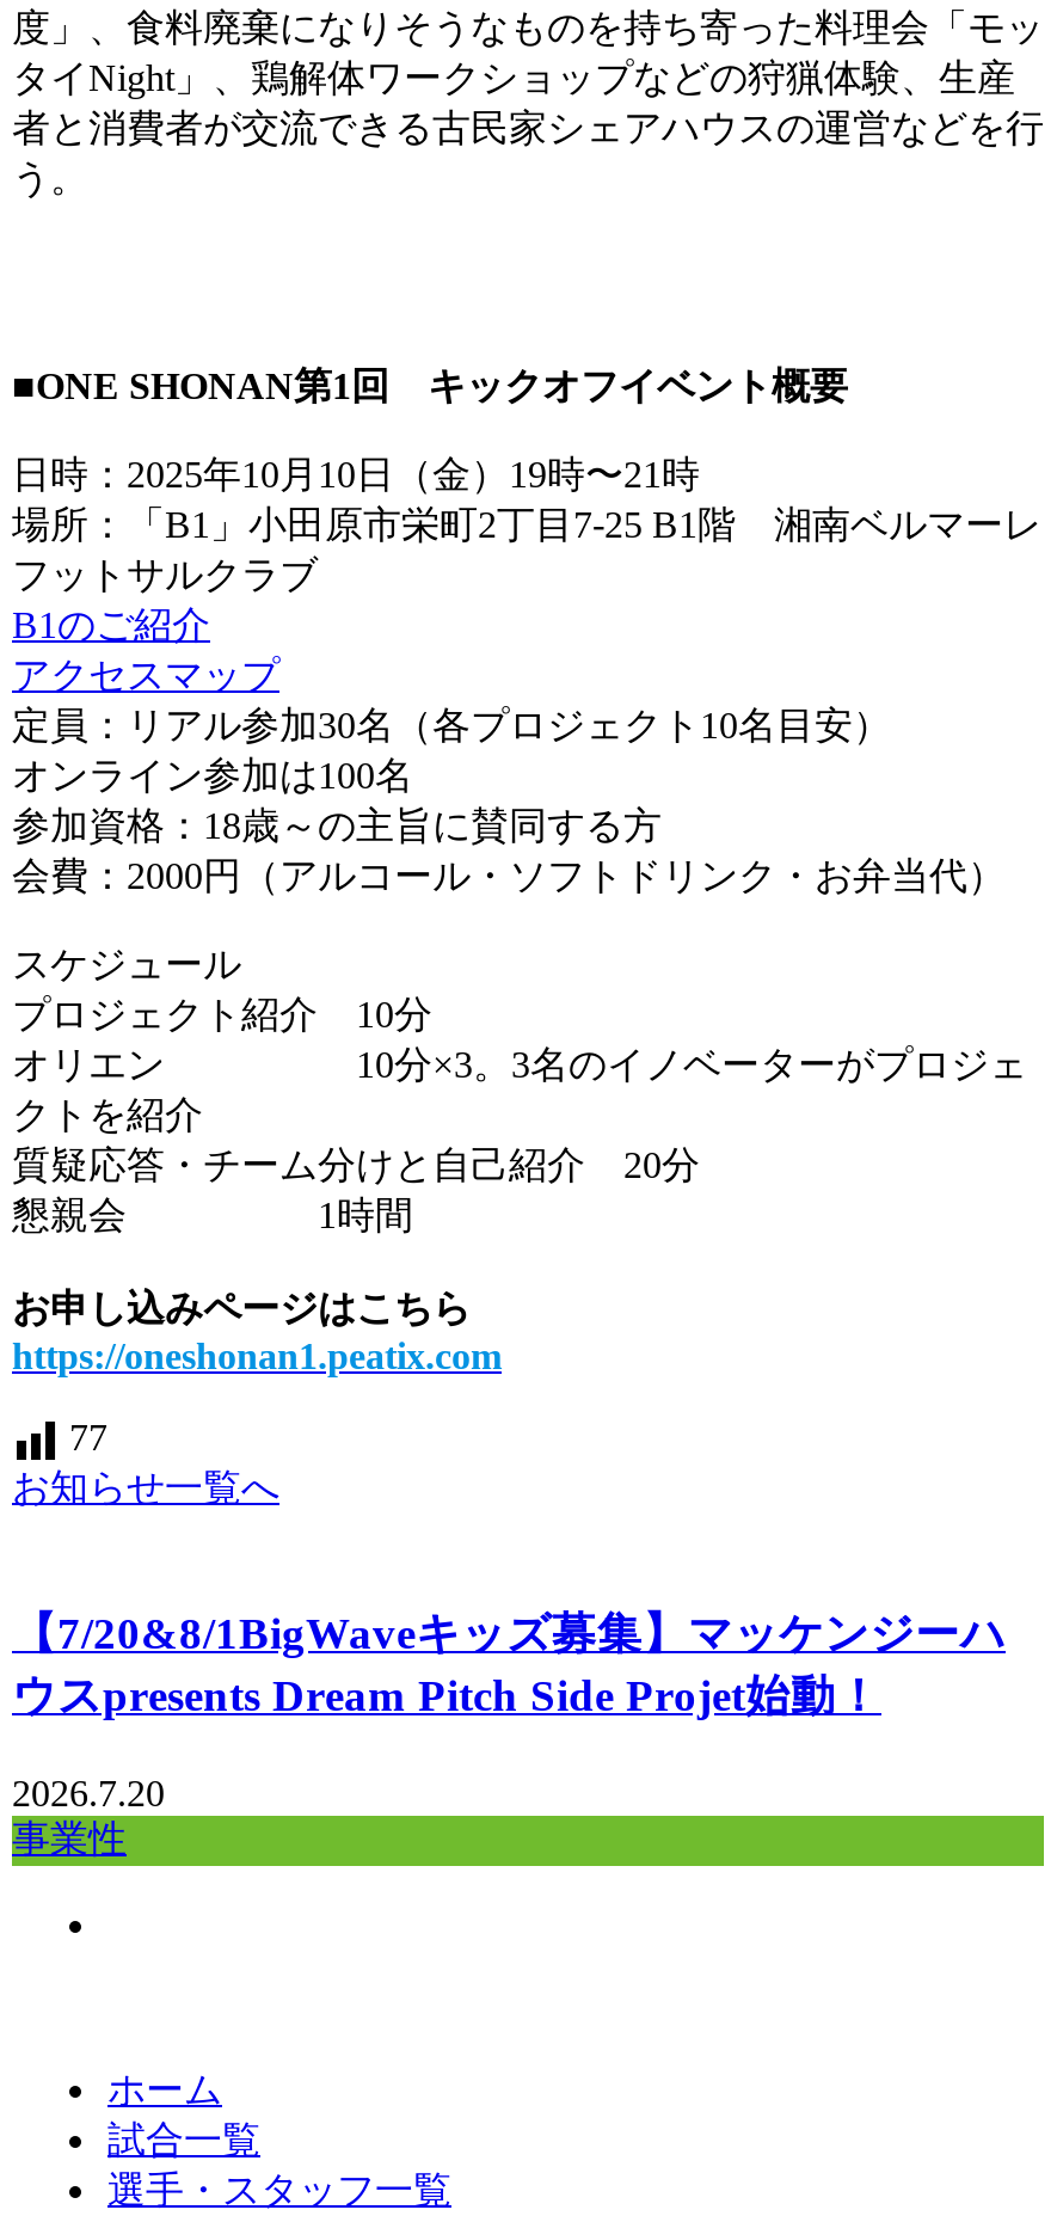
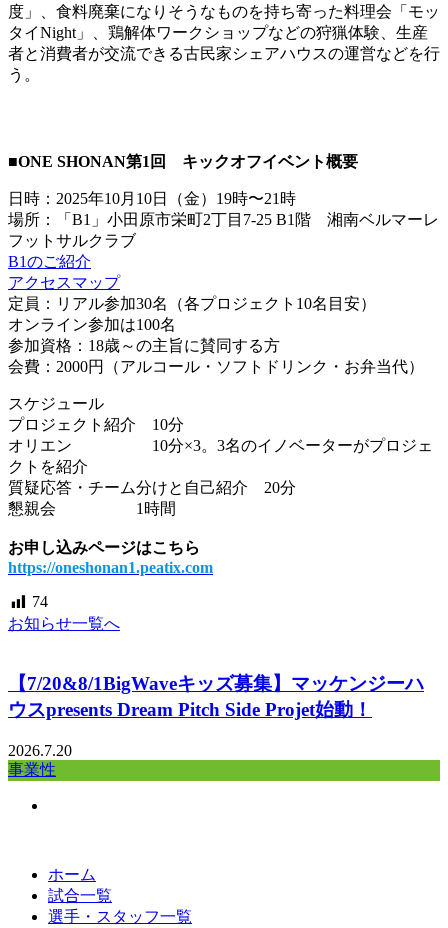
- 77
+ 74
